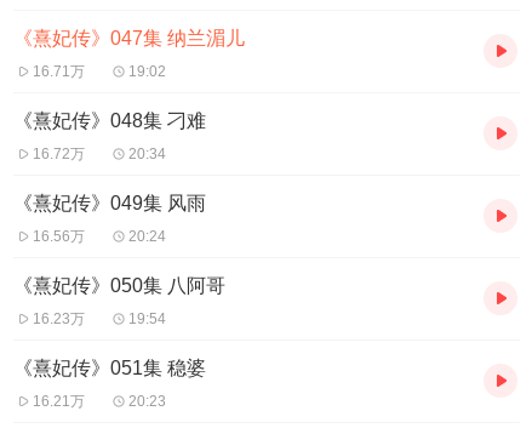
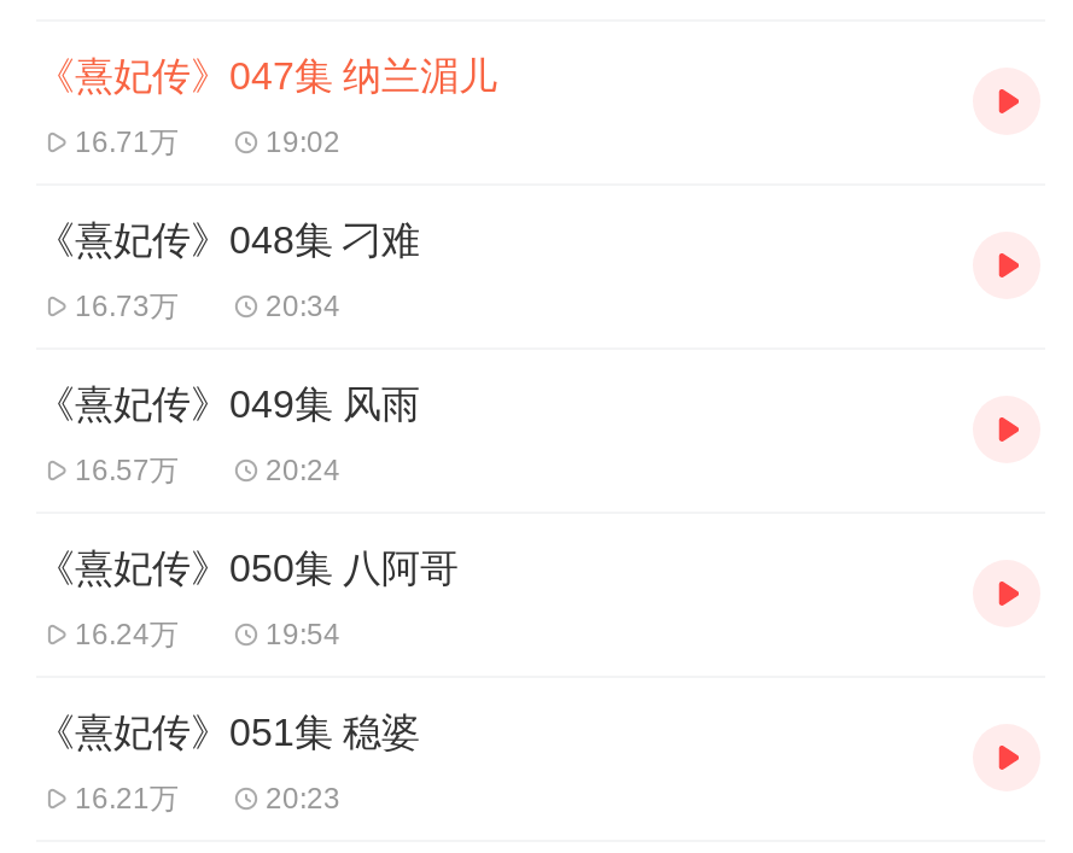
- 16.72万
+ 16.73万

- 16.56万
+ 16.57万

- 16.23万
+ 16.24万
